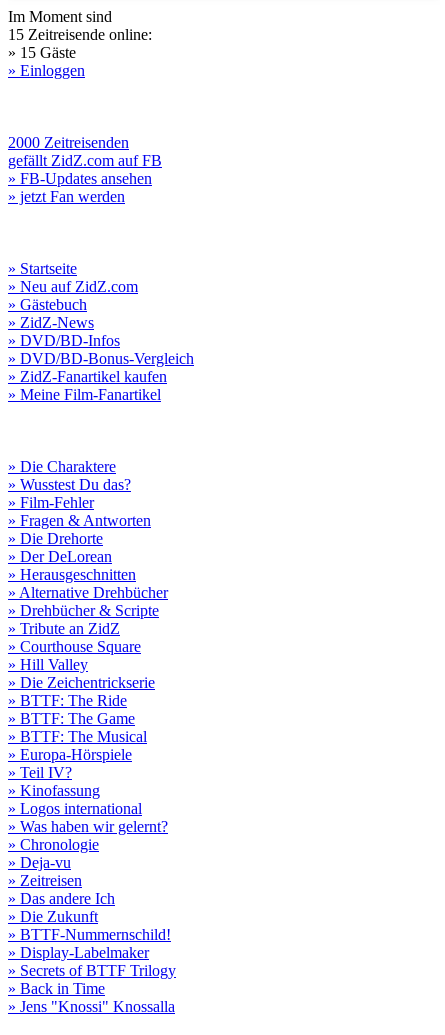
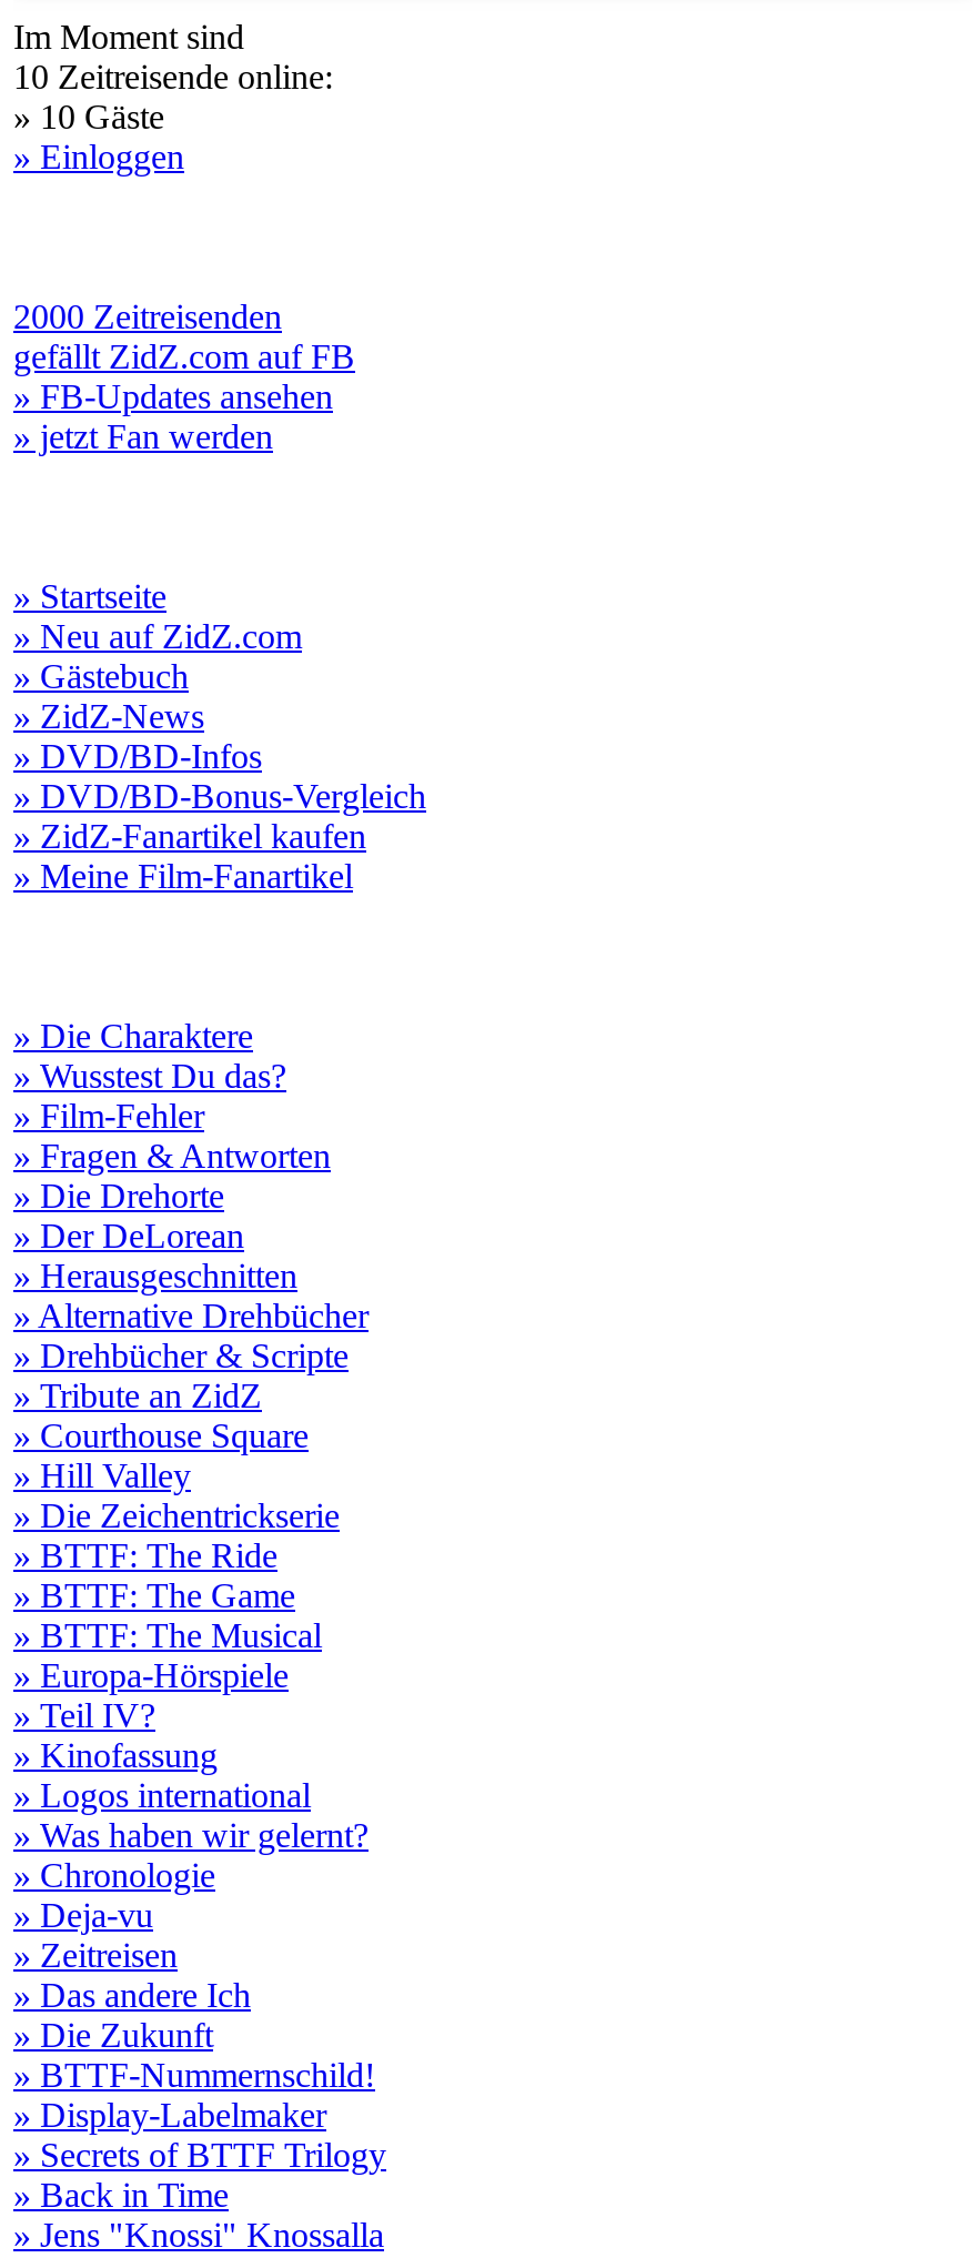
- 15 Zeitreisende online:
+ 10 Zeitreisende online:

- » 15 Gäste
+ » 10 Gäste
